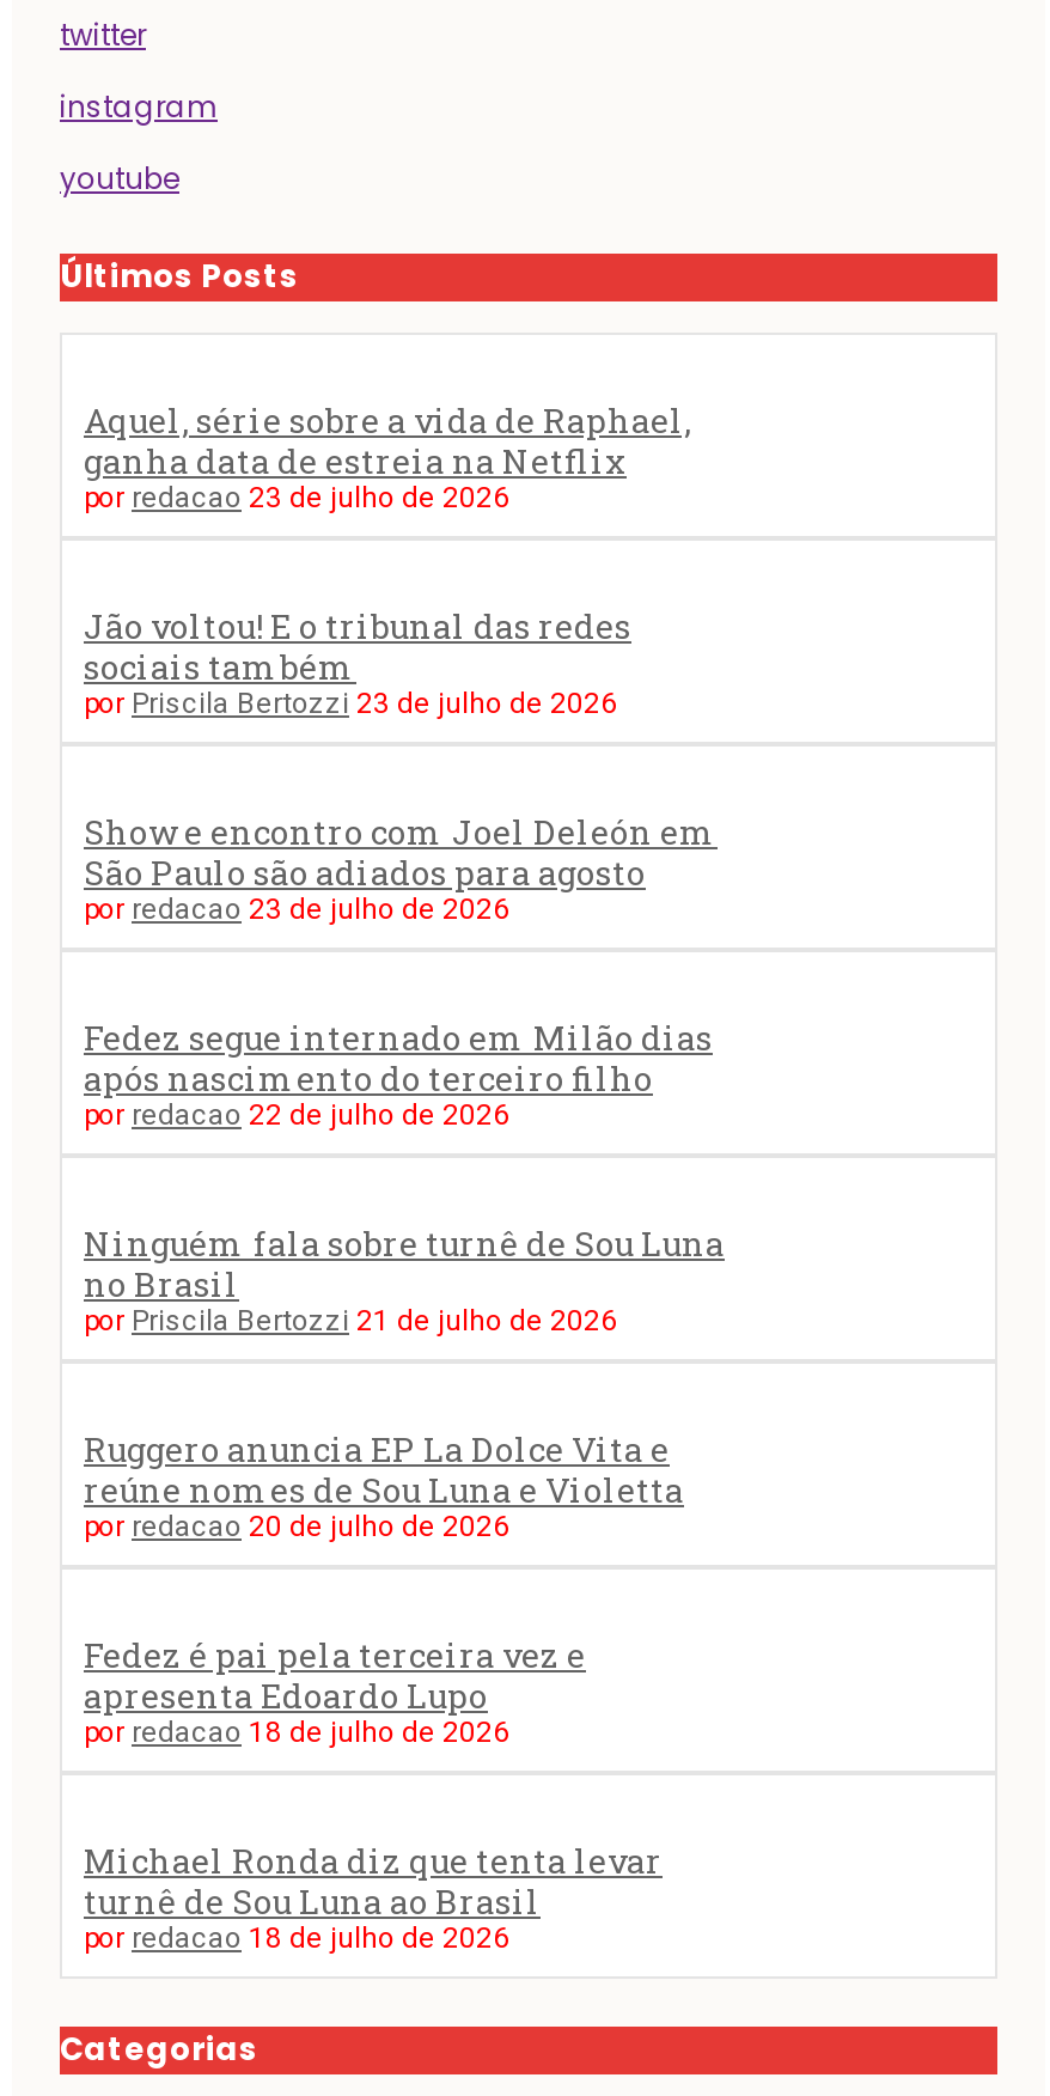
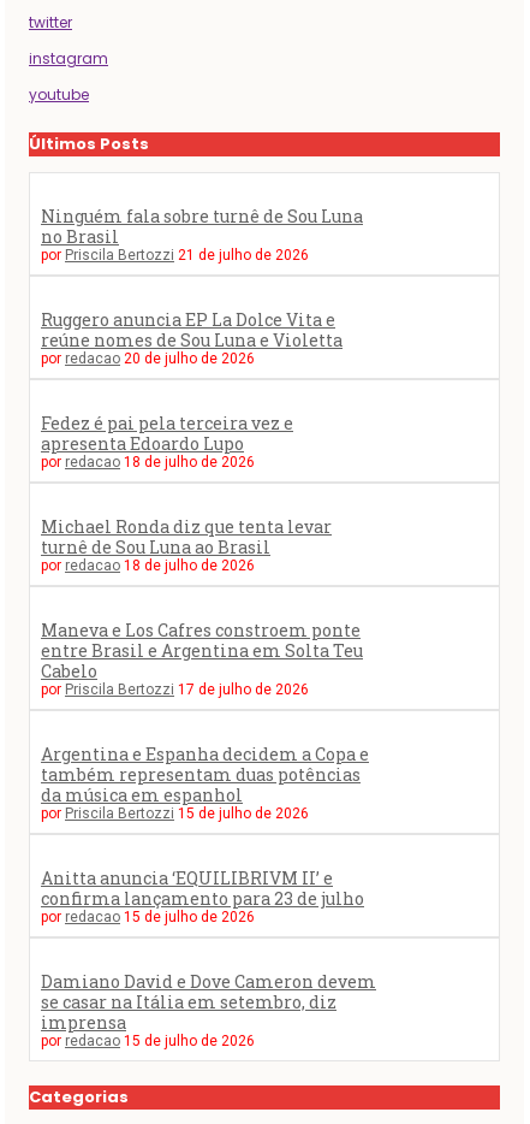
- Aquel, série sobre a vida de Raphael,
- ganha data de estreia na Netflix
- porredacao 23 de julho de 2026
- Jão voltou! E o tribunal das redes
- sociais também
- porPriscila Bertozzi 23 de julho de 2026
- Show e encontro com Joel Deleón em
- São Paulo são adiados para agosto
- porredacao 23 de julho de 2026
- Fedez segue internado em Milão dias
- após nascimento do terceiro filho
- porredacao 22 de julho de 2026

moved up: Ninguém fala sobre turnê de Sou Luna | no Brasil | porPriscila Bertozzi 21 de julho de 2026 | ... | turnê de Sou Luna ao Brasil | porredacao 18 de julho de 2026

+ Maneva e Los Cafres constroem ponte
+ entre Brasil e Argentina em Solta Teu
+ Cabelo
+ porPriscila Bertozzi 17 de julho de 2026
+ Argentina e Espanha decidem a Copa e
+ também representam duas potências
+ da música em espanhol
+ porPriscila Bertozzi 15 de julho de 2026
+ Anitta anuncia ‘EQUILIBRIVM II’ e
+ confirma lançamento para 23 de julho
+ porredacao 15 de julho de 2026
+ Damiano David e Dove Cameron devem
+ se casar na Itália em setembro, diz
+ imprensa
+ porredacao 15 de julho de 2026
